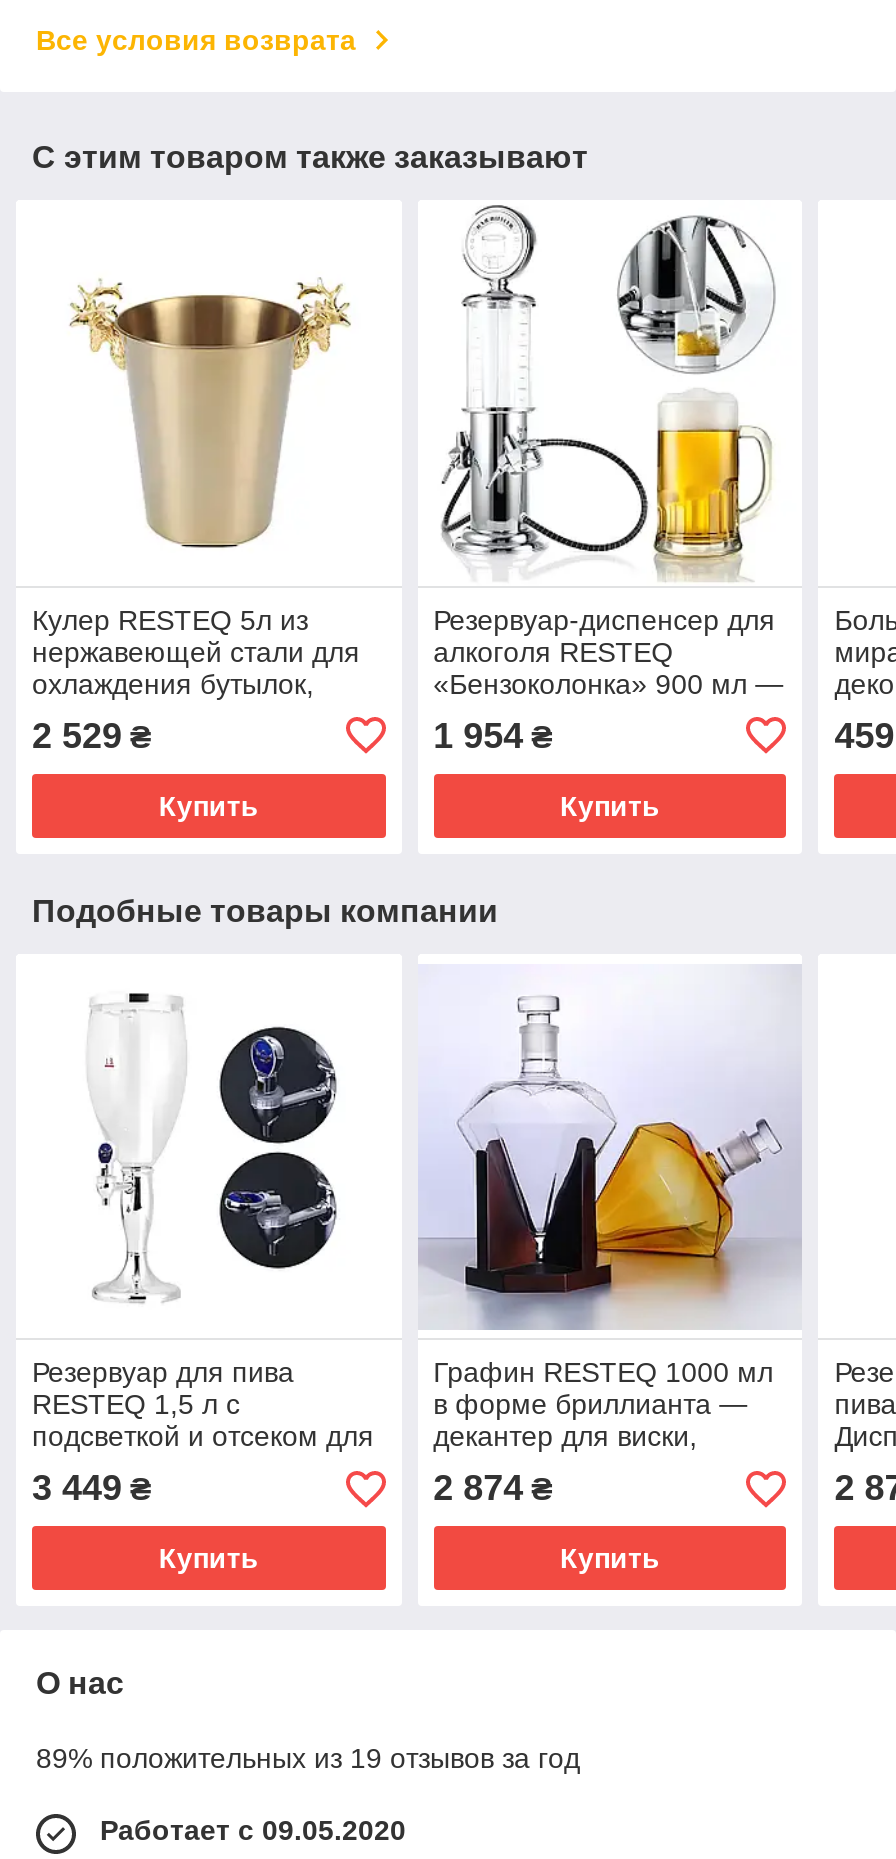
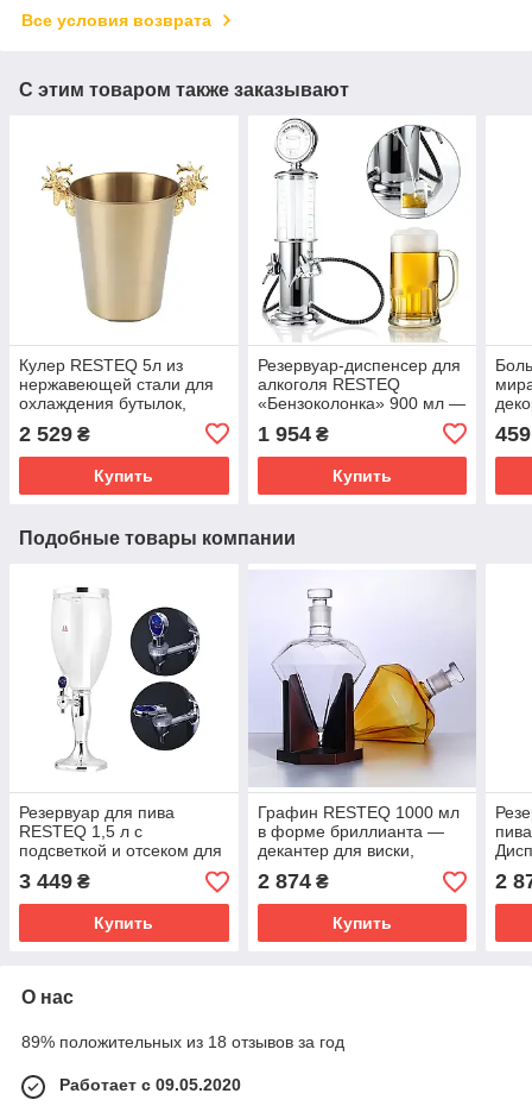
- 89% положительных из 19 отзывов за год
+ 89% положительных из 18 отзывов за год
